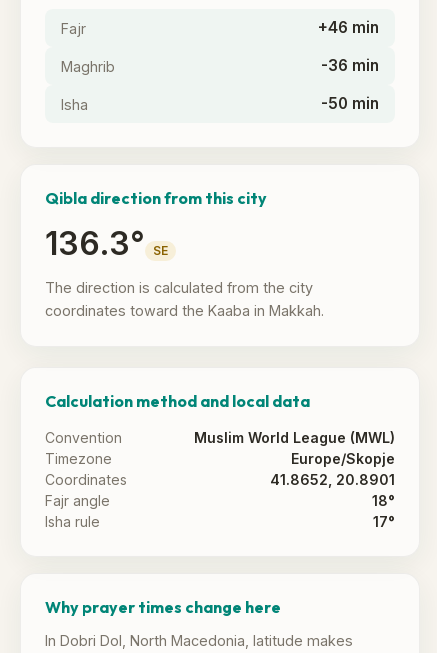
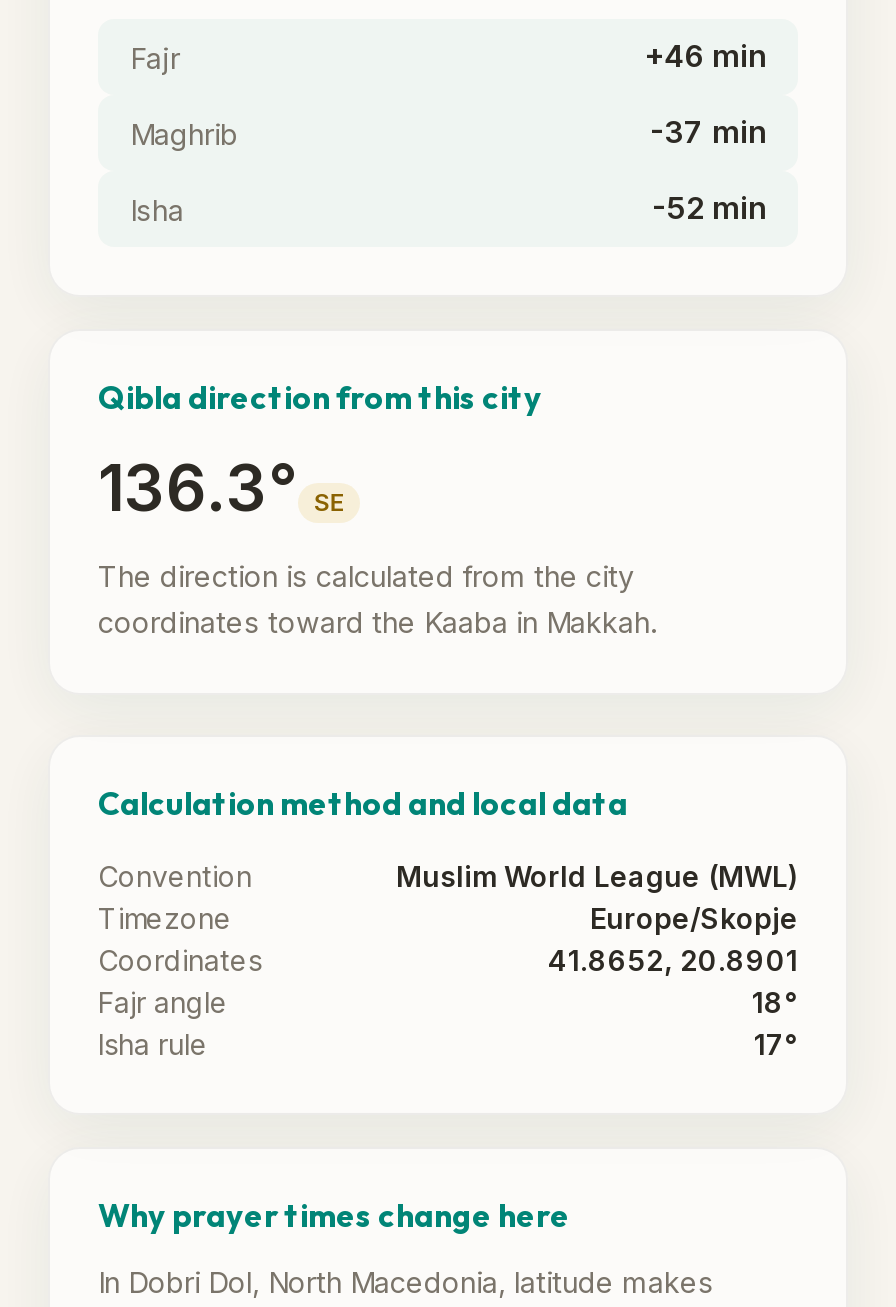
- -36 min
+ -37 min

- -50 min
+ -52 min
